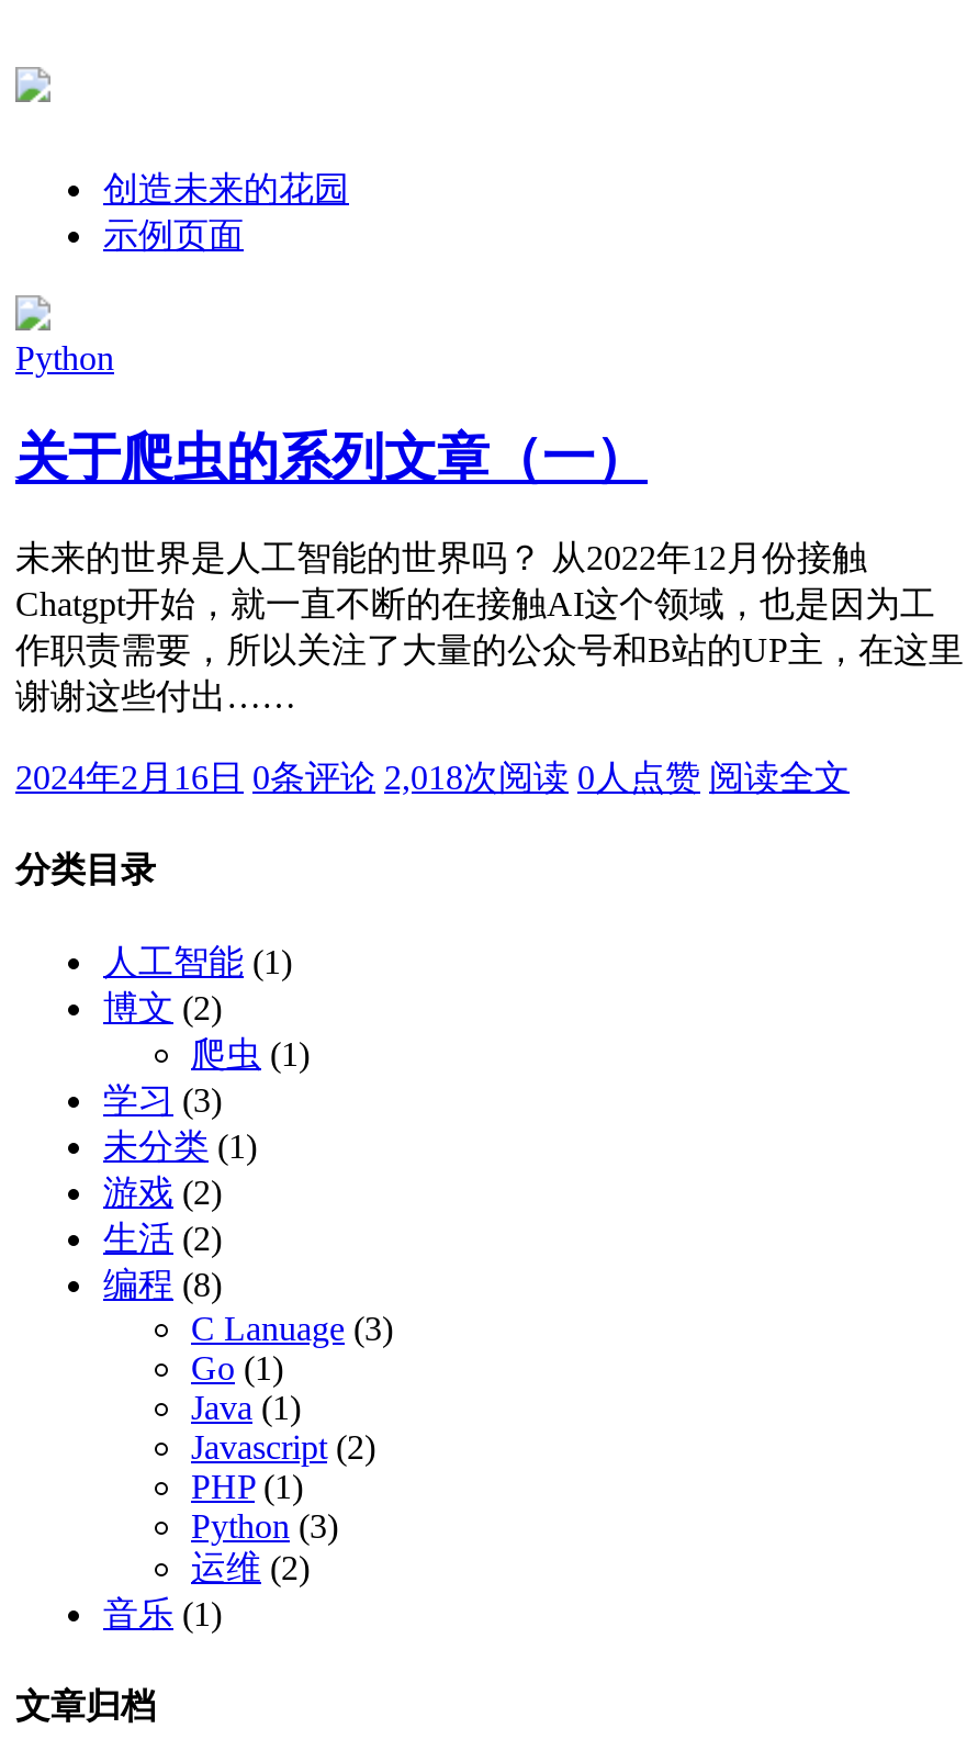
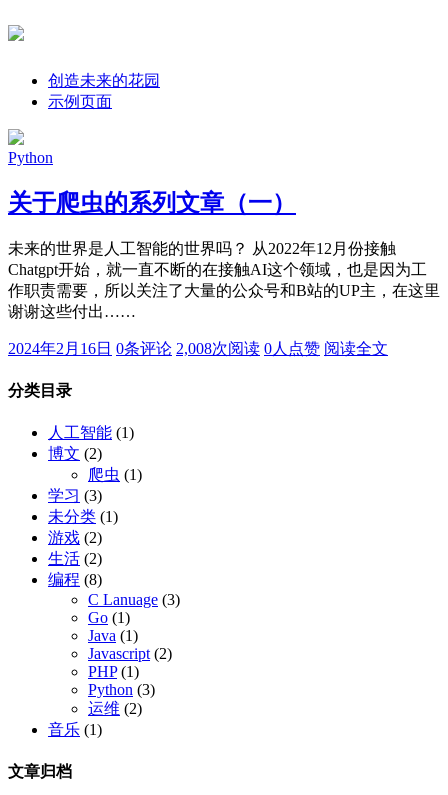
- 2024年2月16日 0条评论 2,018次阅读 0人点赞 阅读全文
+ 2024年2月16日 0条评论 2,008次阅读 0人点赞 阅读全文
